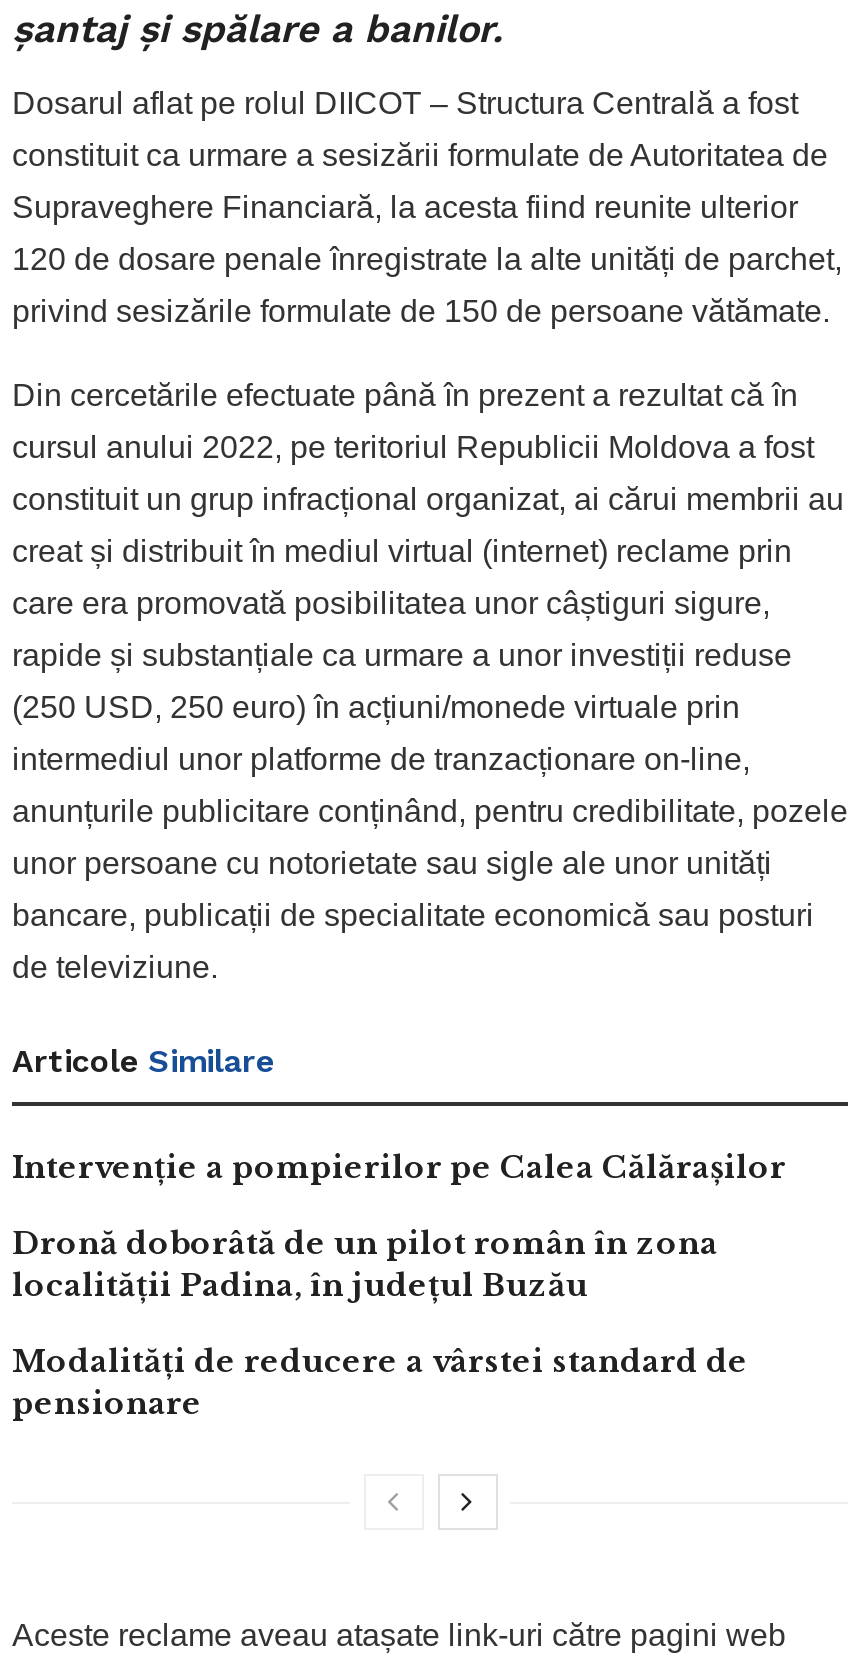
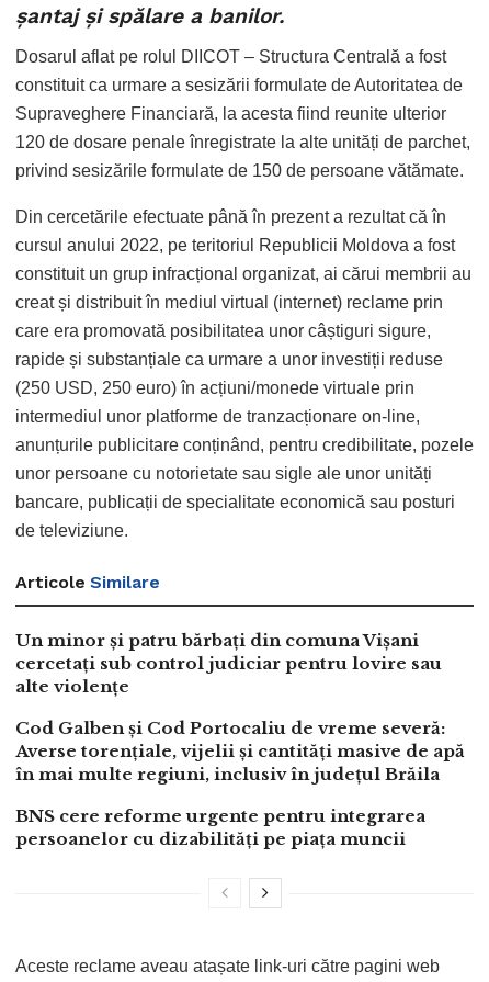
- Intervenție a pompierilor pe Calea Călărașilor
+ Un minor și patru bărbați din comuna Vișani
+ cercetați sub control judiciar pentru lovire sau
+ alte violențe

- Dronă doborâtă de un pilot român în zona
- localității Padina, în județul Buzău
+ Cod Galben și Cod Portocaliu de vreme severă:
+ Averse torențiale, vijelii și cantități masive de apă
+ în mai multe regiuni, inclusiv în județul Brăila

- Modalități de reducere a vârstei standard de
- pensionare
+ BNS cere reforme urgente pentru integrarea
+ persoanelor cu dizabilități pe piața muncii
